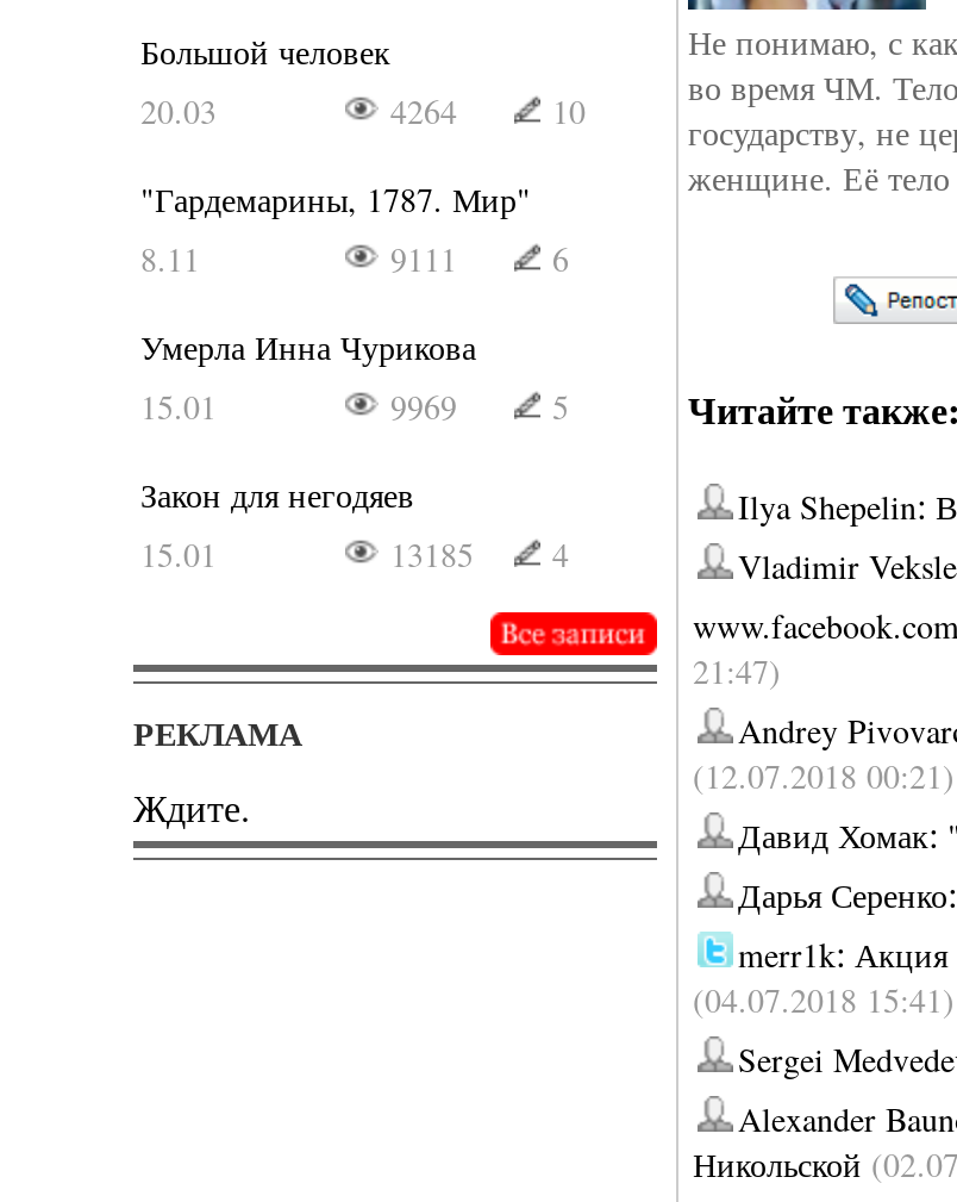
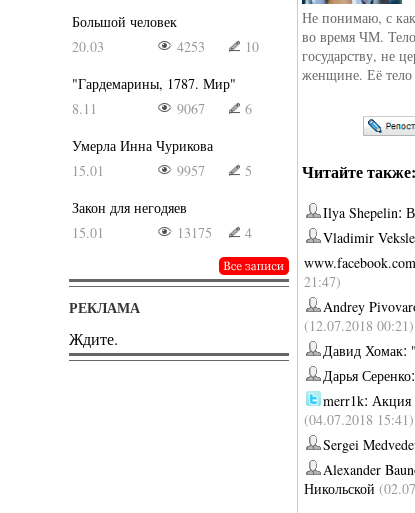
- 4264 10
+ 4253 10

- 9111 6
+ 9067 6

- 9969 5
+ 9957 5

- 13185 4
+ 13175 4
